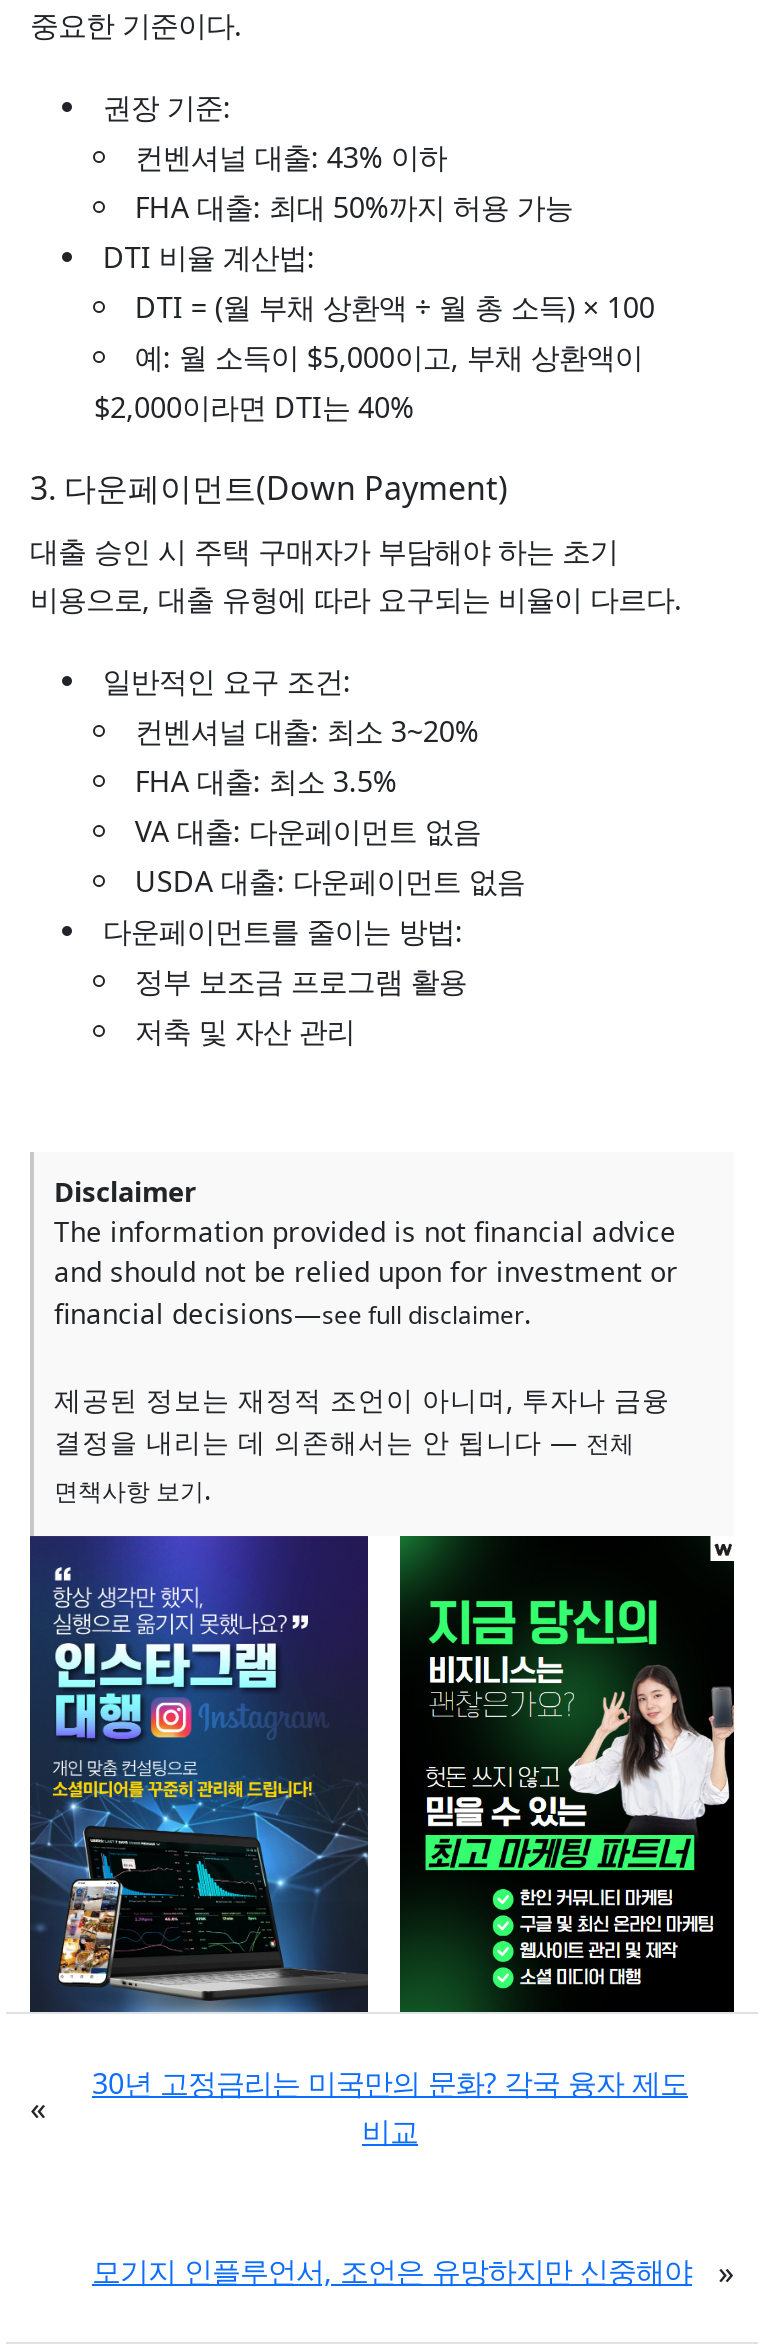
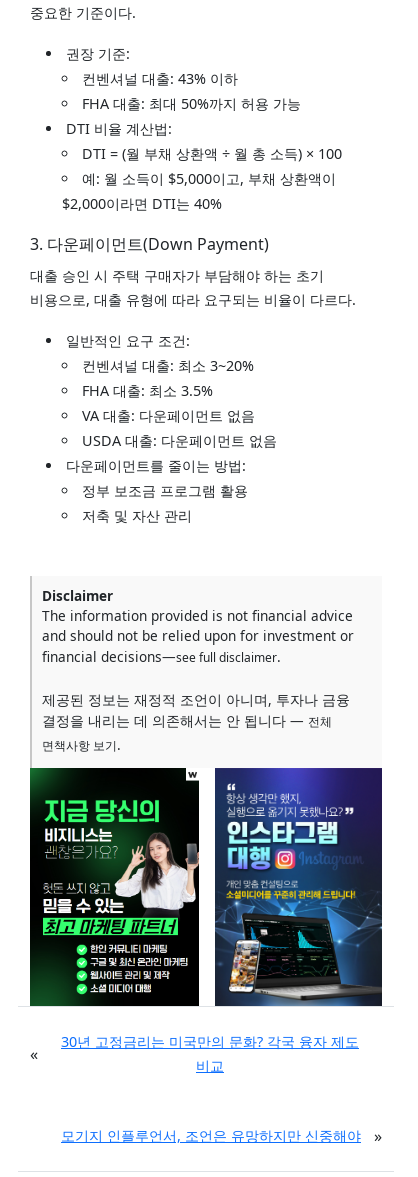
- [image]
+ [image]

- [image]
+ [image]
